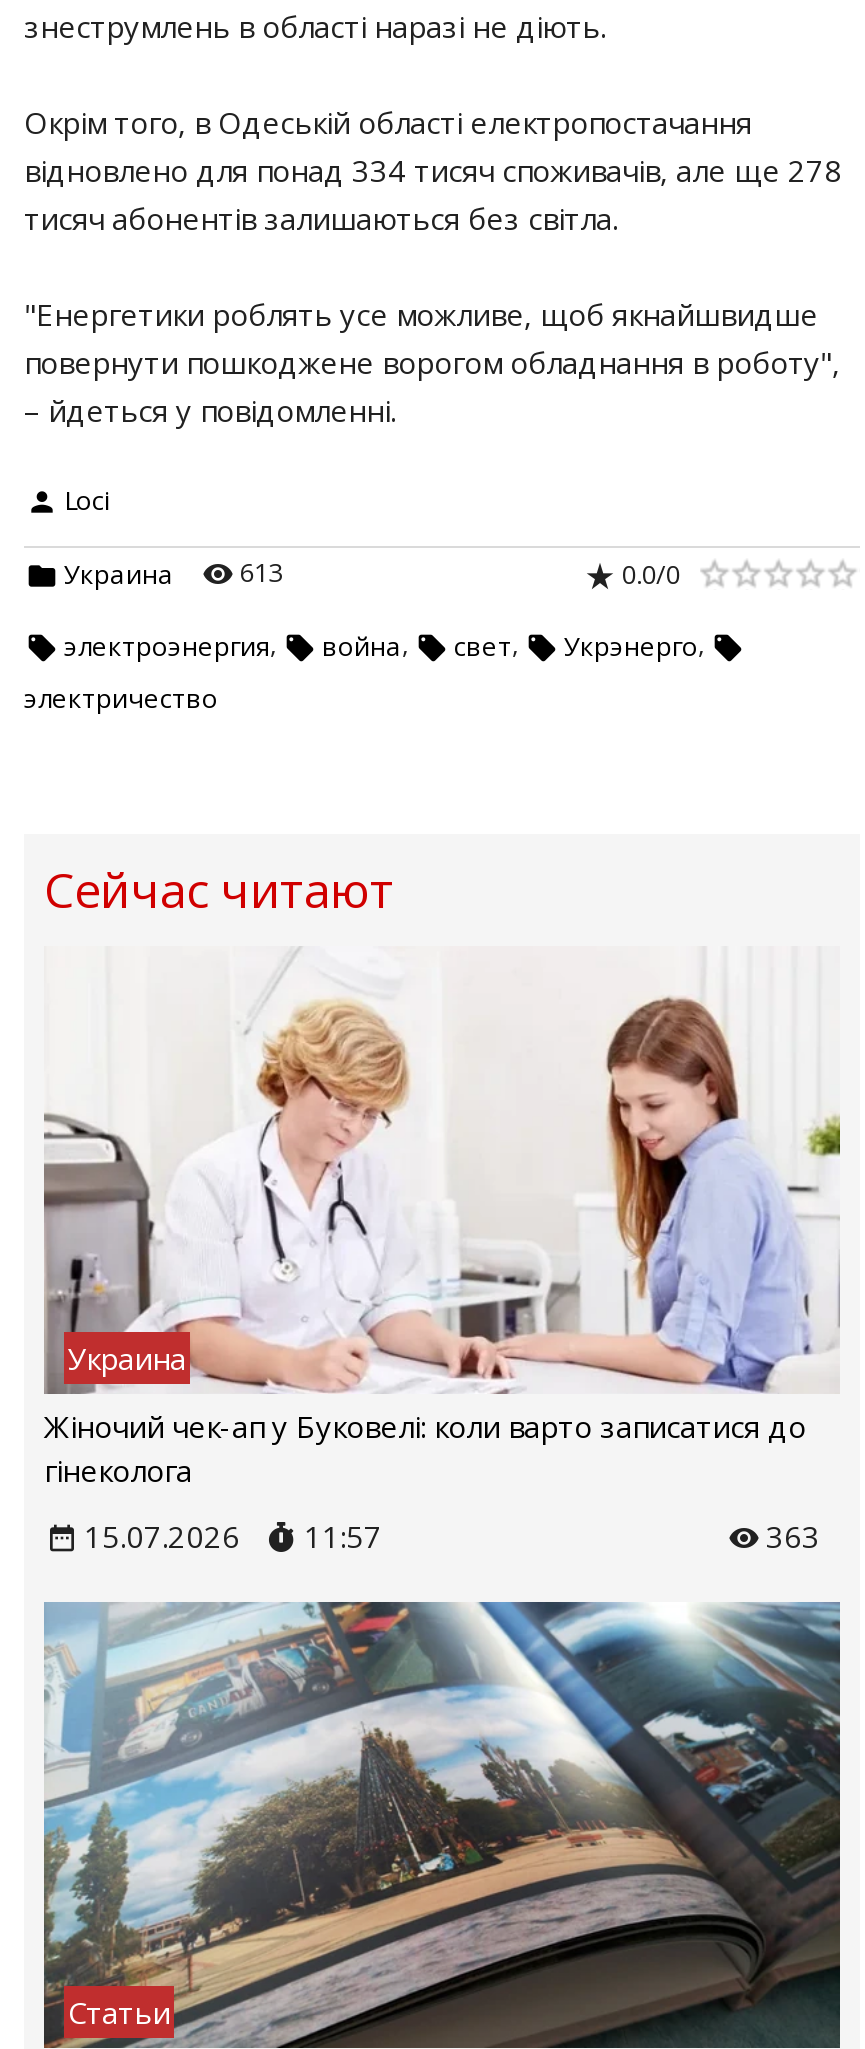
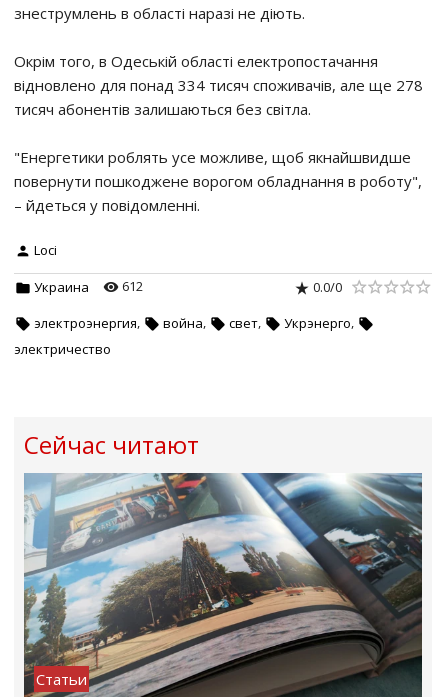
- Украина 613
+ Украина 612

- [image]
- Украина
- Жіночий чек-ап у Буковелі: коли варто записатися до
- гінеколога
- 15.07.2026
- 11:57
- 363
